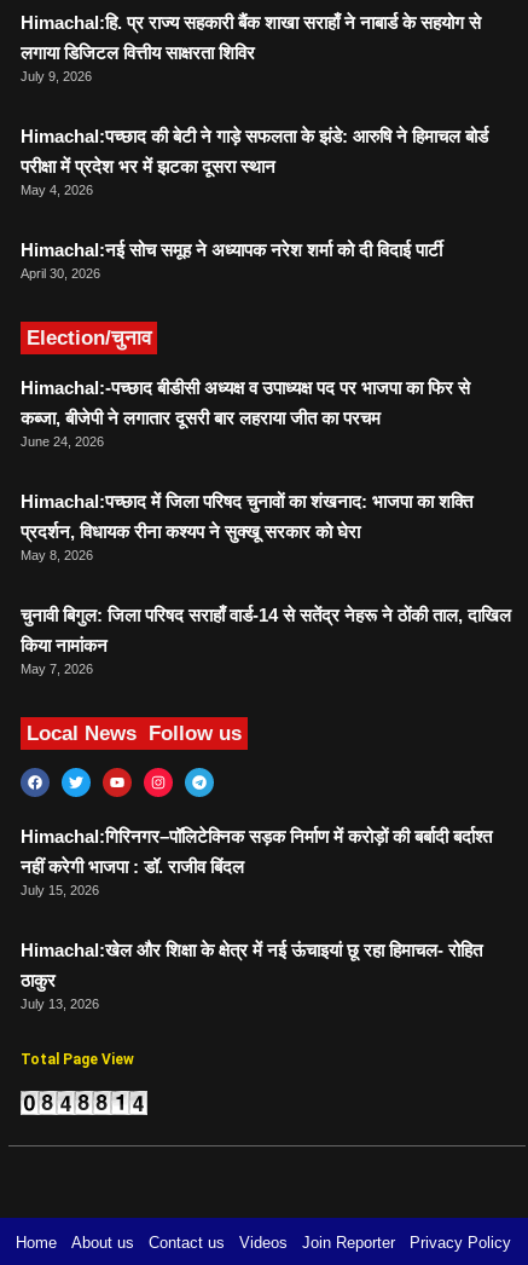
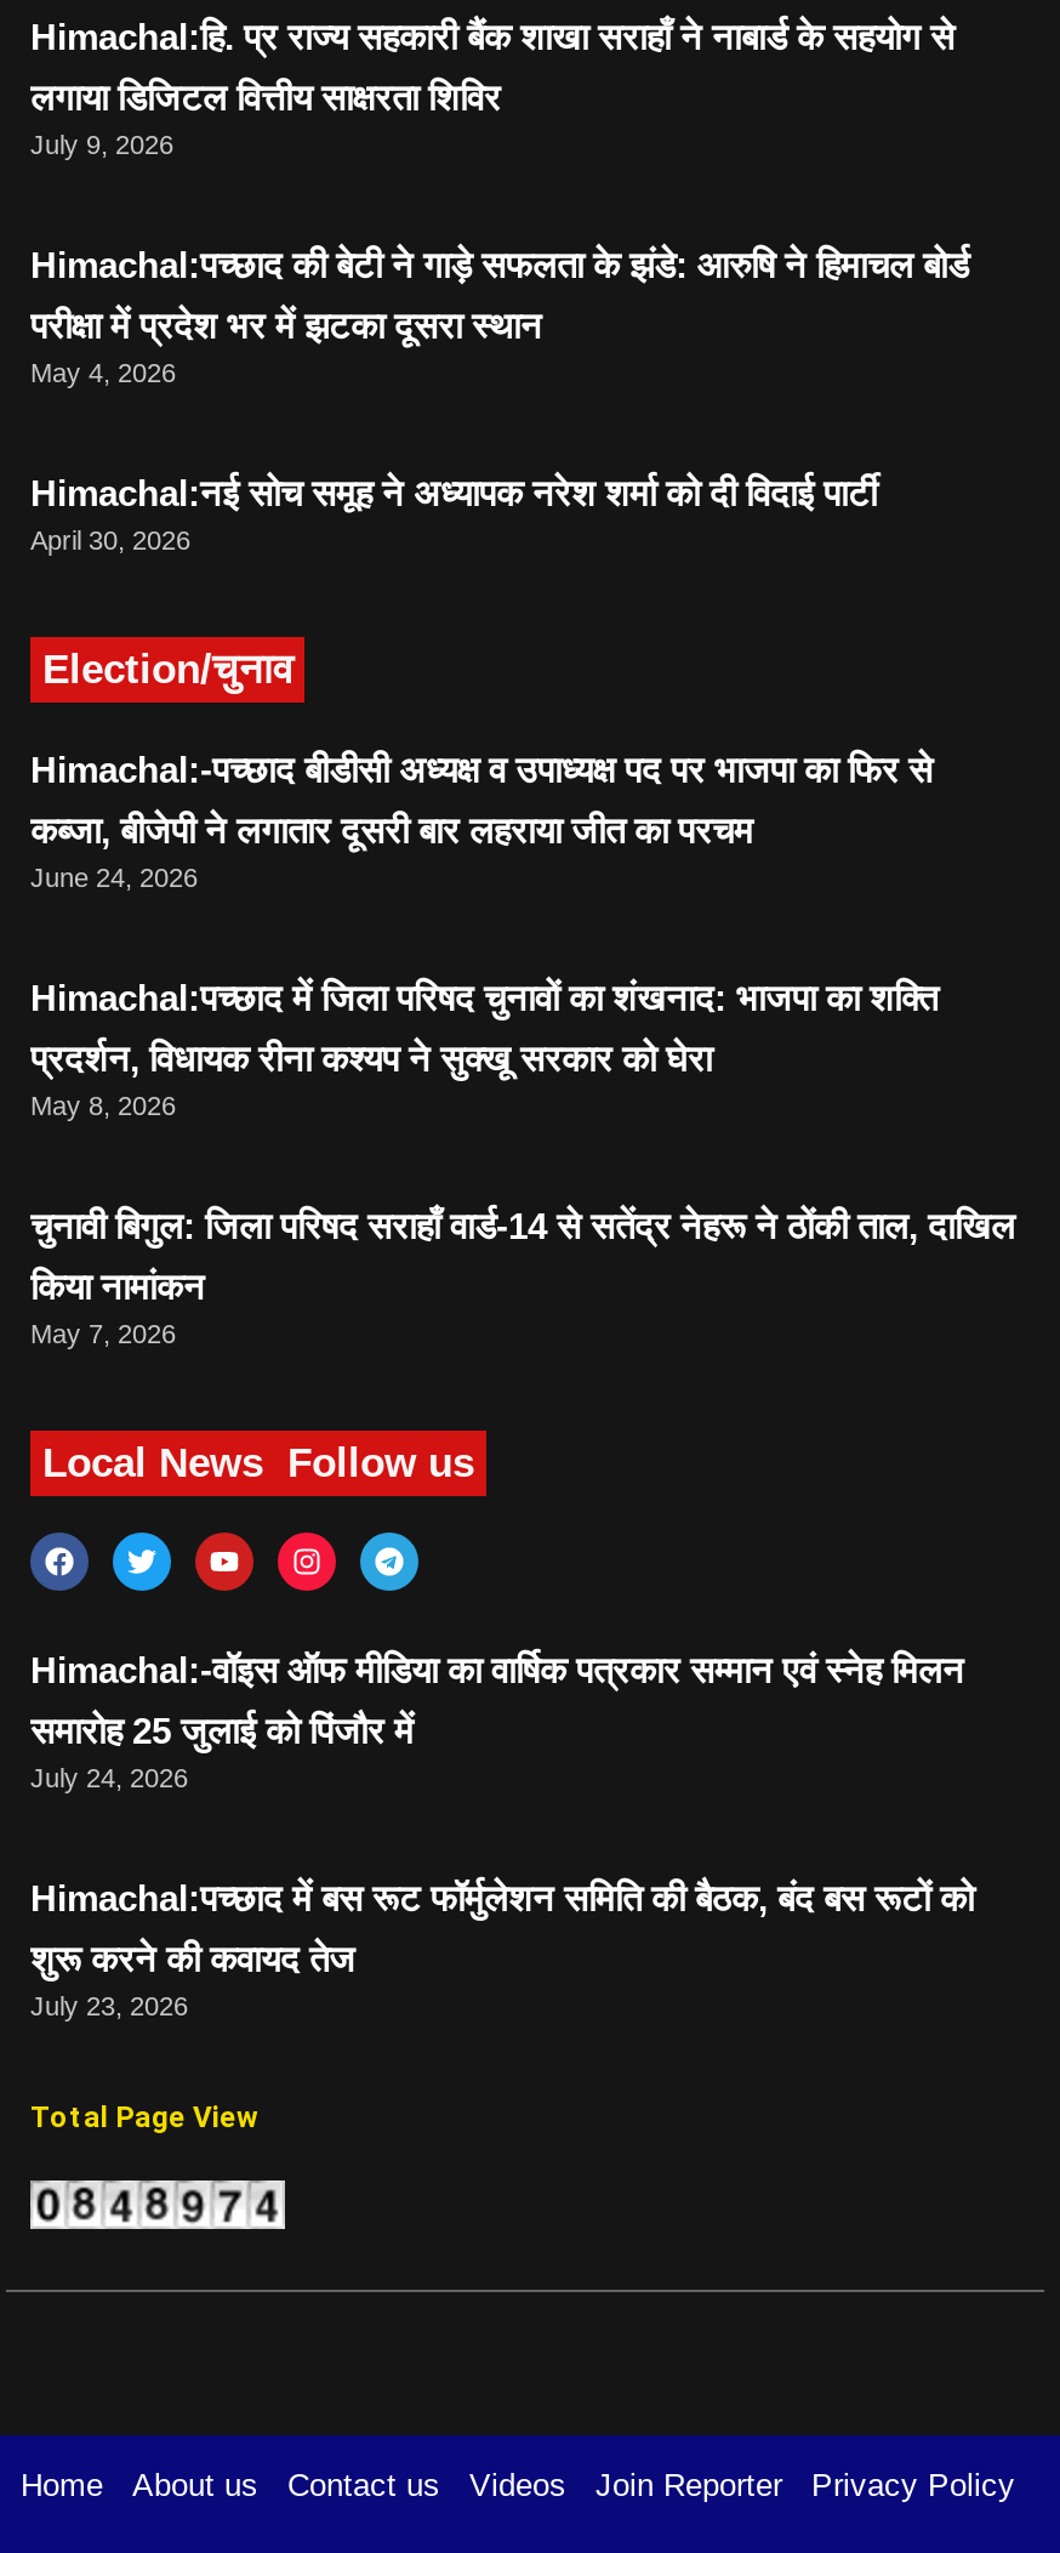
- Himachal:गिरिनगर–पॉलिटेक्निक सड़क निर्माण में करोड़ों की बर्बादी बर्दाश्त
+ Himachal:-वॉइस ऑफ मीडिया का वार्षिक पत्रकार सम्मान एवं स्नेह मिलन

- नहीं करेगी भाजपा : डॉ. राजीव बिंदल
- July 15, 2026
+ समारोह 25 जुलाई को पिंजौर में
+ July 24, 2026

- Himachal:खेल और शिक्षा के क्षेत्र में नई ऊंचाइयां छू रहा हिमाचल- रोहित
+ Himachal:पच्छाद में बस रूट फॉर्मुलेशन समिति की बैठक, बंद बस रूटों को

- ठाकुर
- July 13, 2026
+ शुरू करने की कवायद तेज
+ July 23, 2026
